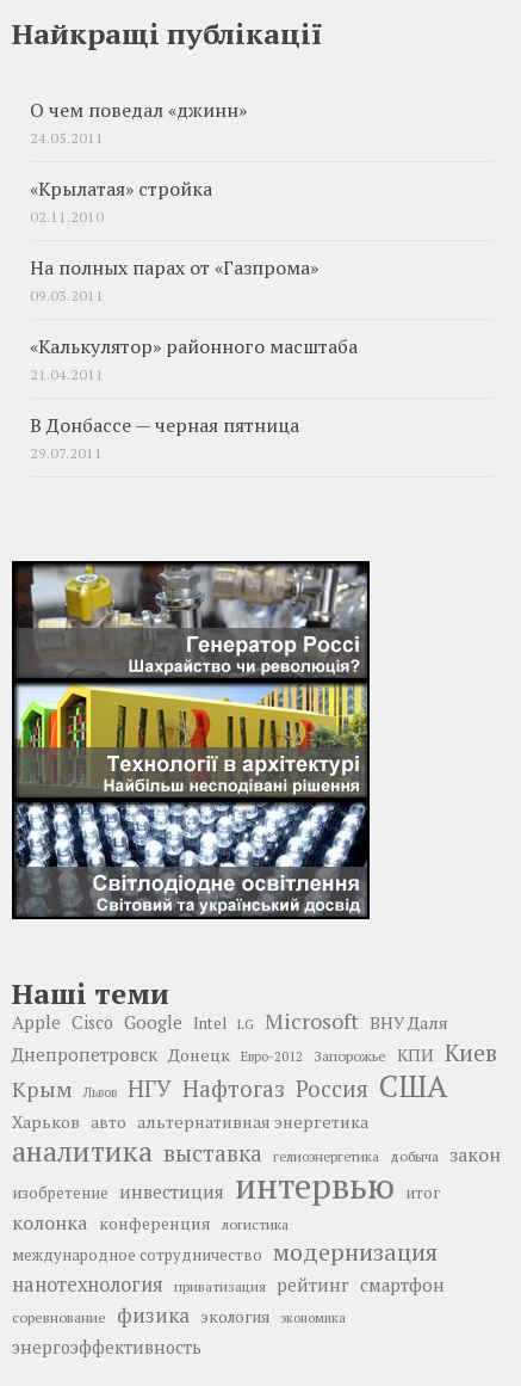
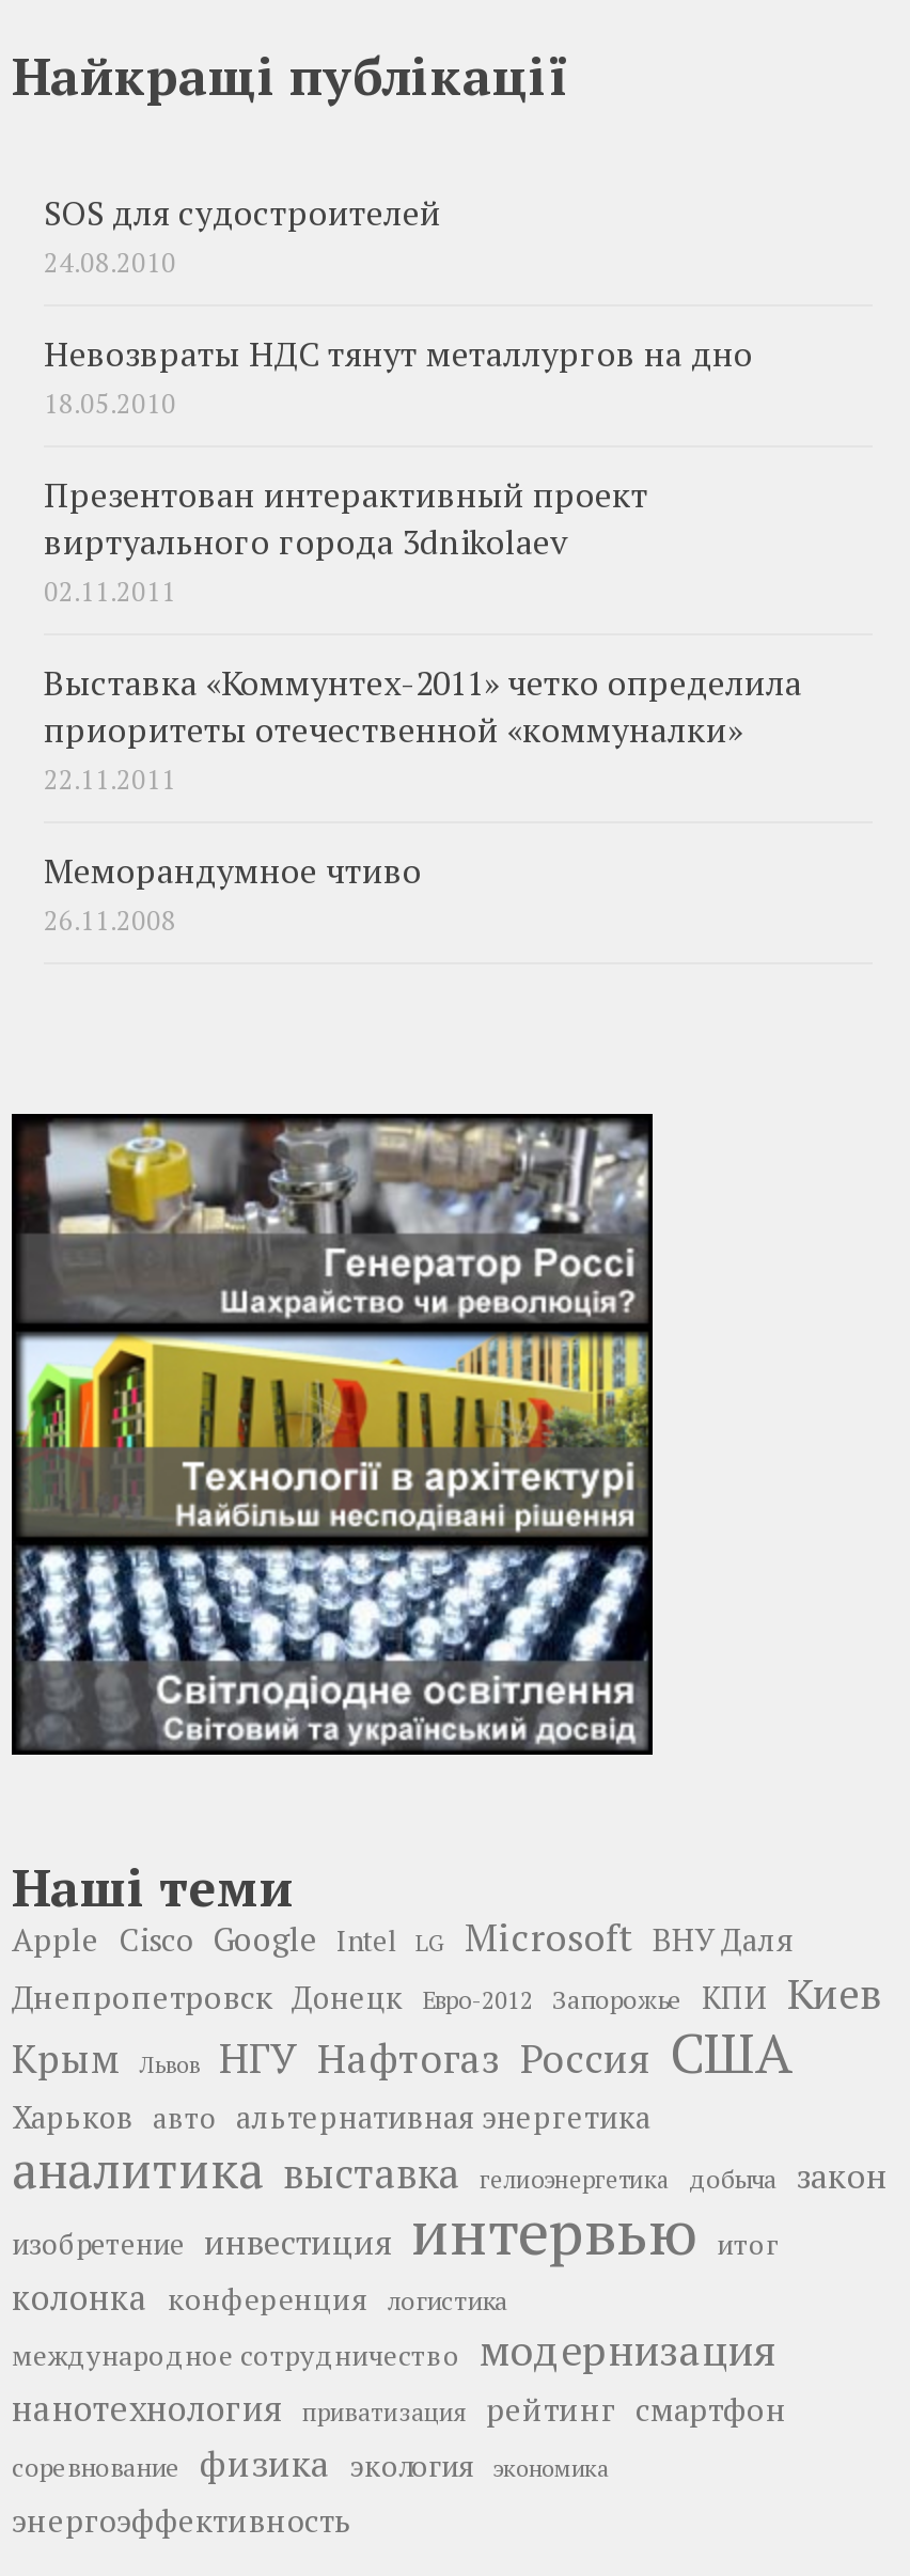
- О чем поведал «джинн»
- 24.05.2011
+ SOS для судостроителей
+ 24.08.2010

- «Крылатая» стройка
- 02.11.2010
+ Невозвраты НДС тянут металлургов на дно
+ 18.05.2010

- На полных парах от «Газпрома»
- 09.03.2011
+ Презентован интерактивный проект
+ виртуального города 3dnikolaev
+ 02.11.2011

- «Калькулятор» районного масштаба
- 21.04.2011
+ Выставка «Коммунтех-2011» четко определила
+ приоритеты отечественной «коммуналки»
+ 22.11.2011

- В Донбассе — черная пятница
- 29.07.2011
+ Меморандумное чтиво
+ 26.11.2008
